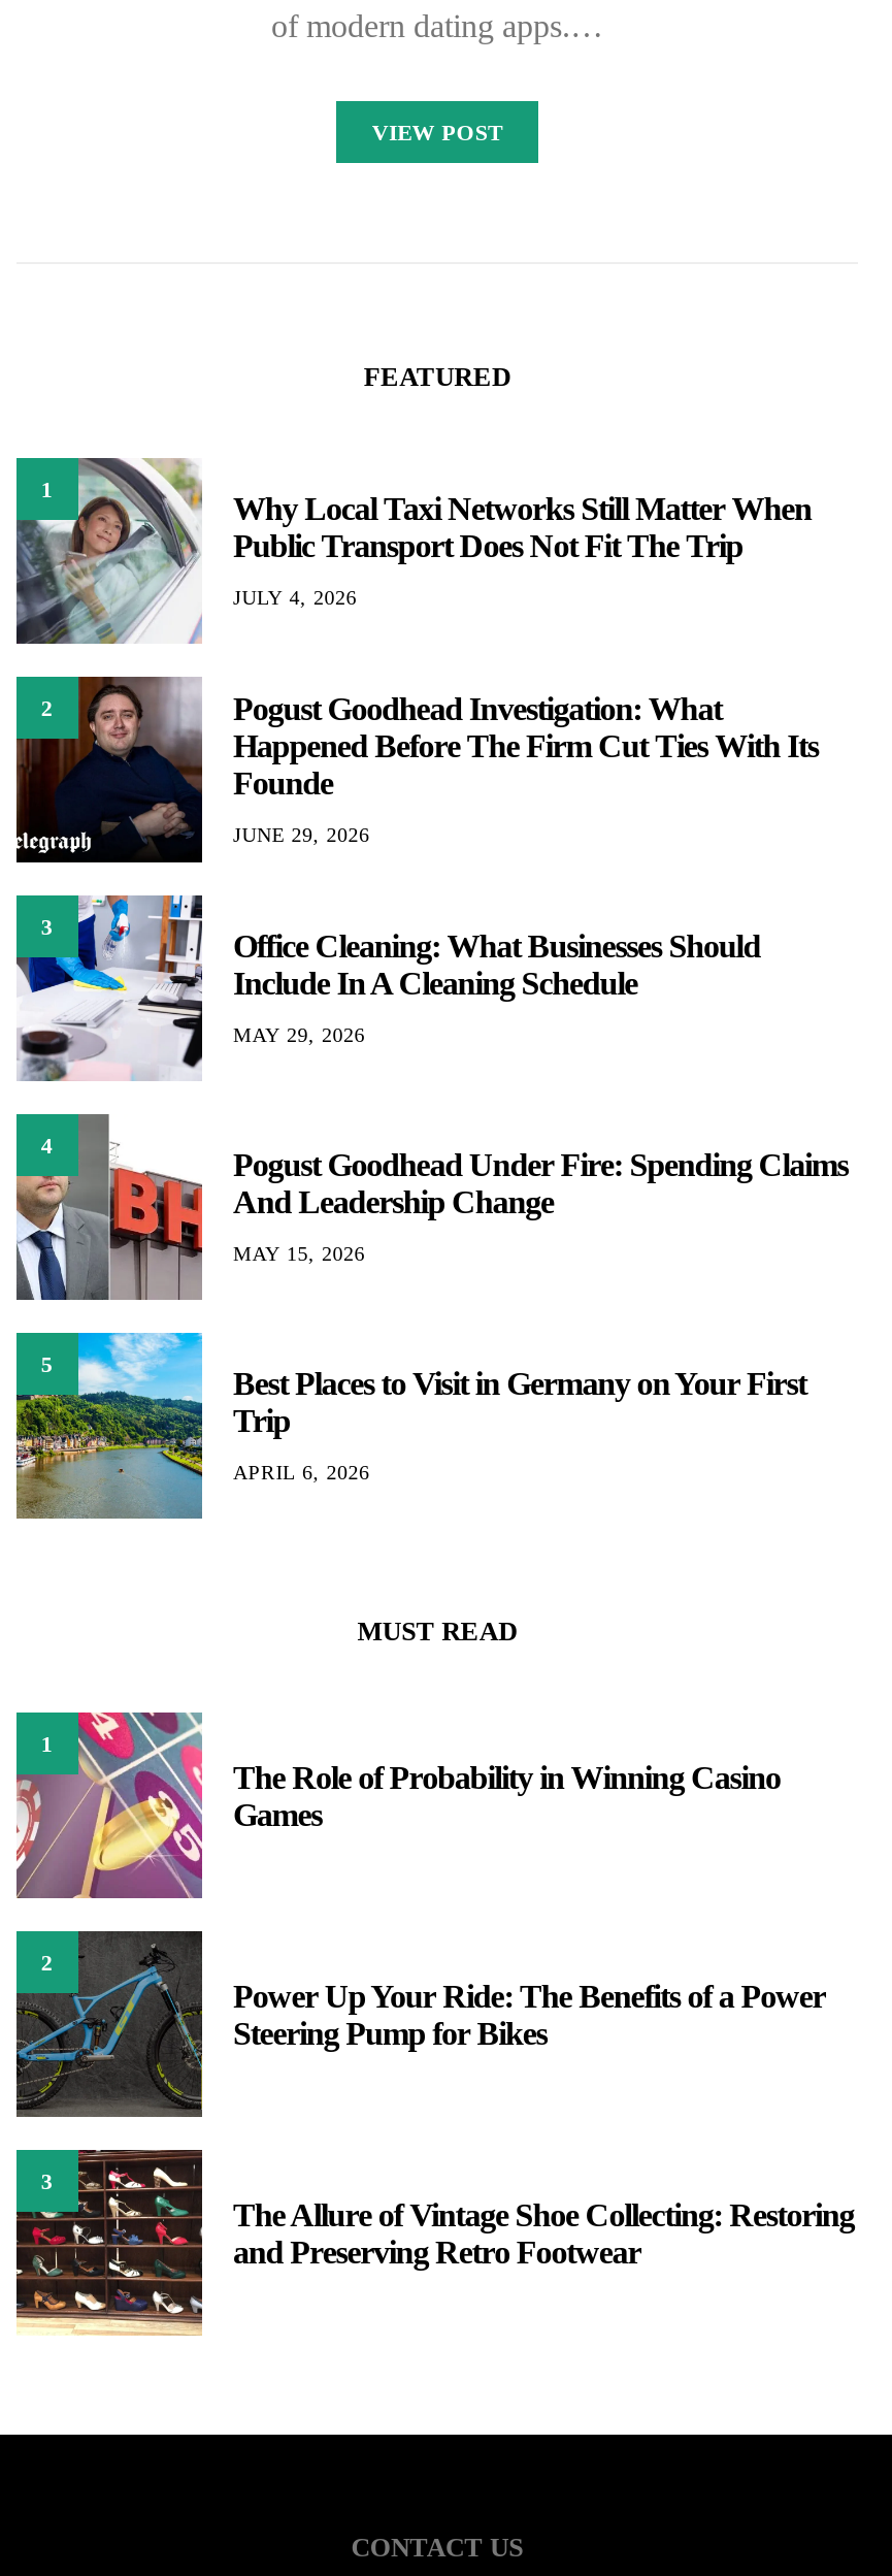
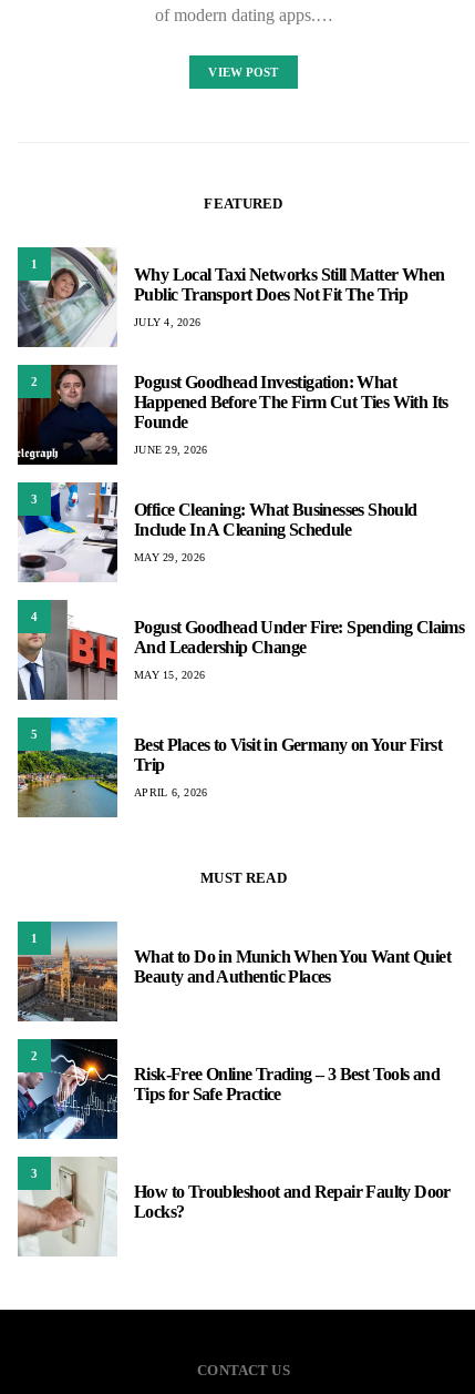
- [image]
- The Role of Probability in Winning Casino
- Games
+ [image]
+ What to Do in Munich When You Want Quiet
+ Beauty and Authentic Places

- [image]
- Power Up Your Ride: The Benefits of a Power
- Steering Pump for Bikes
+ [image]
+ Risk-Free Online Trading – 3 Best Tools and
+ Tips for Safe Practice

- [image]
- The Allure of Vintage Shoe Collecting: Restoring
- and Preserving Retro Footwear
+ [image]
+ How to Troubleshoot and Repair Faulty Door
+ Locks?
